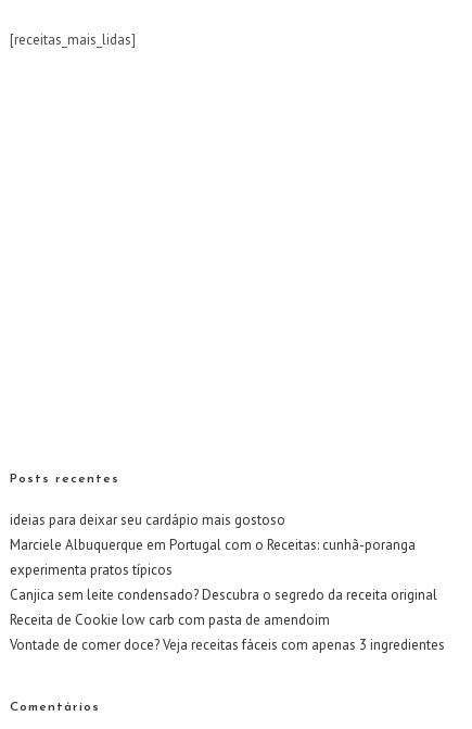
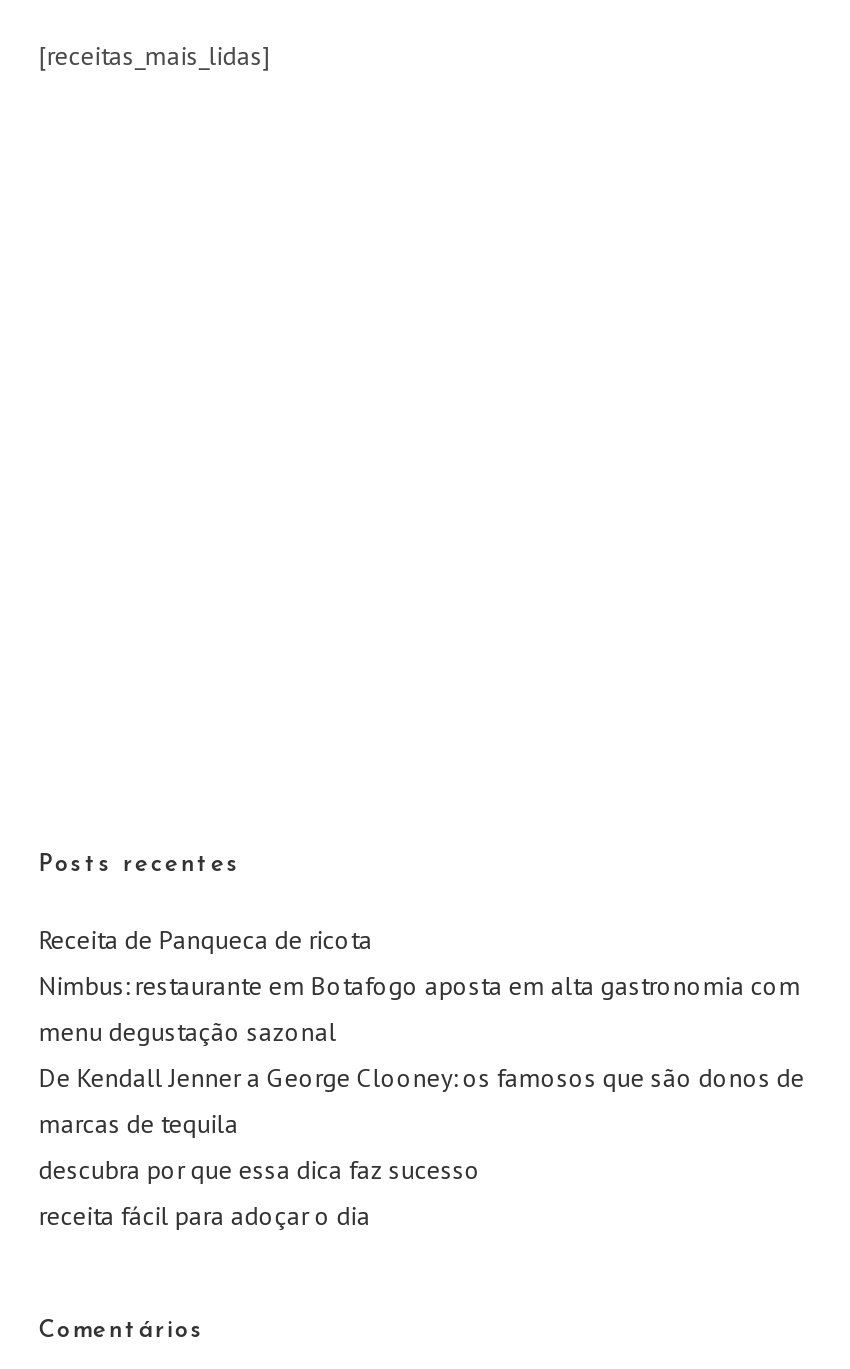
- ideias para deixar seu cardápio mais gostoso
- Marciele Albuquerque em Portugal com o Receitas: cunhã-poranga
- experimenta pratos típicos
- Canjica sem leite condensado? Descubra o segredo da receita original
- Receita de Cookie low carb com pasta de amendoim
- Vontade de comer doce? Veja receitas fáceis com apenas 3 ingredientes
+ Receita de Panqueca de ricota
+ Nimbus: restaurante em Botafogo aposta em alta gastronomia com
+ menu degustação sazonal
+ De Kendall Jenner a George Clooney: os famosos que são donos de
+ marcas de tequila
+ descubra por que essa dica faz sucesso
+ receita fácil para adoçar o dia
